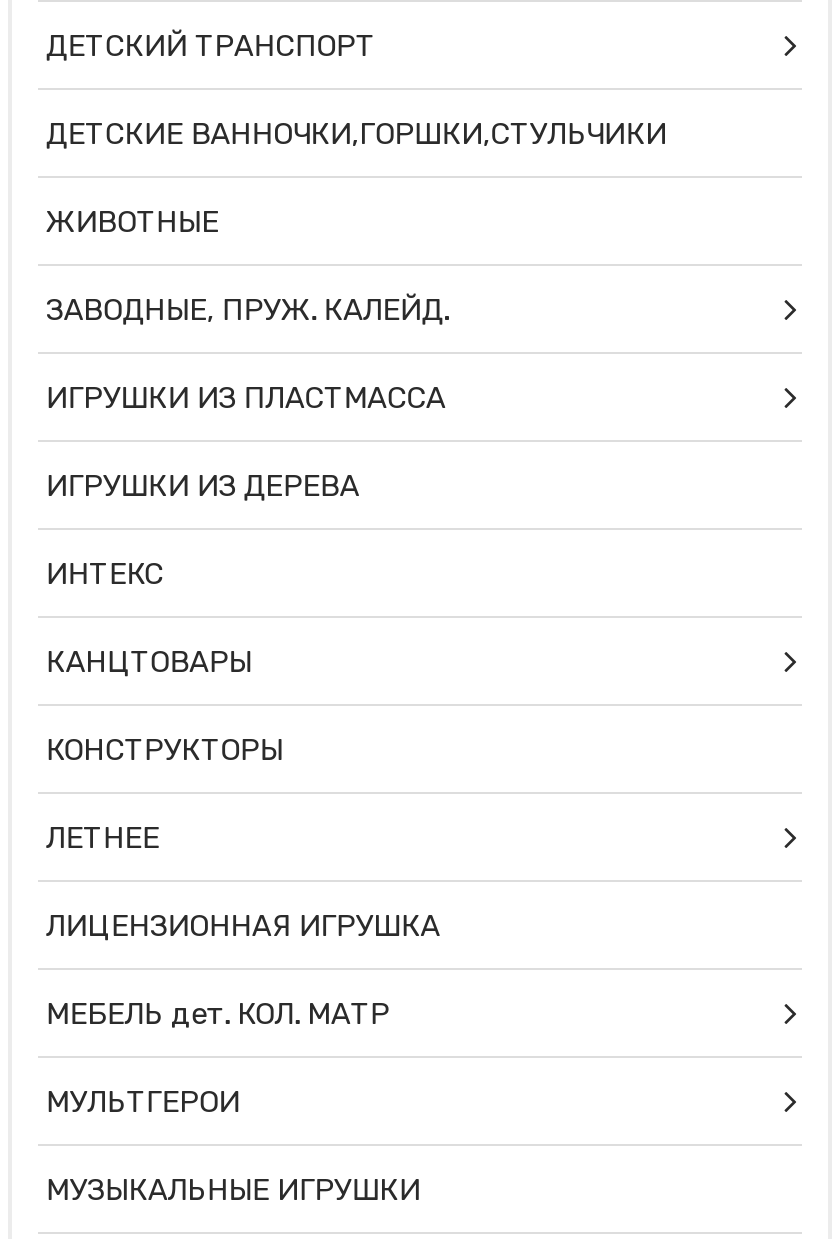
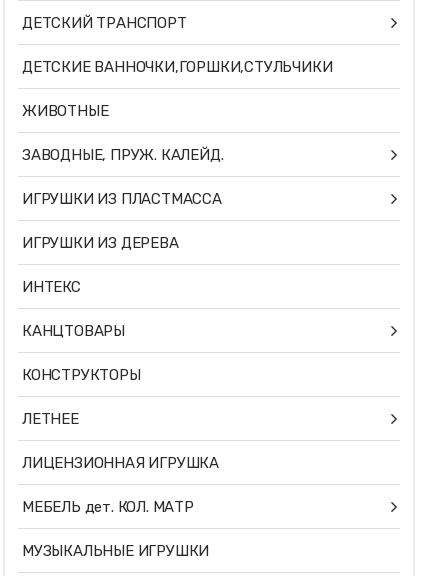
- МУЛЬТГЕРОИ
